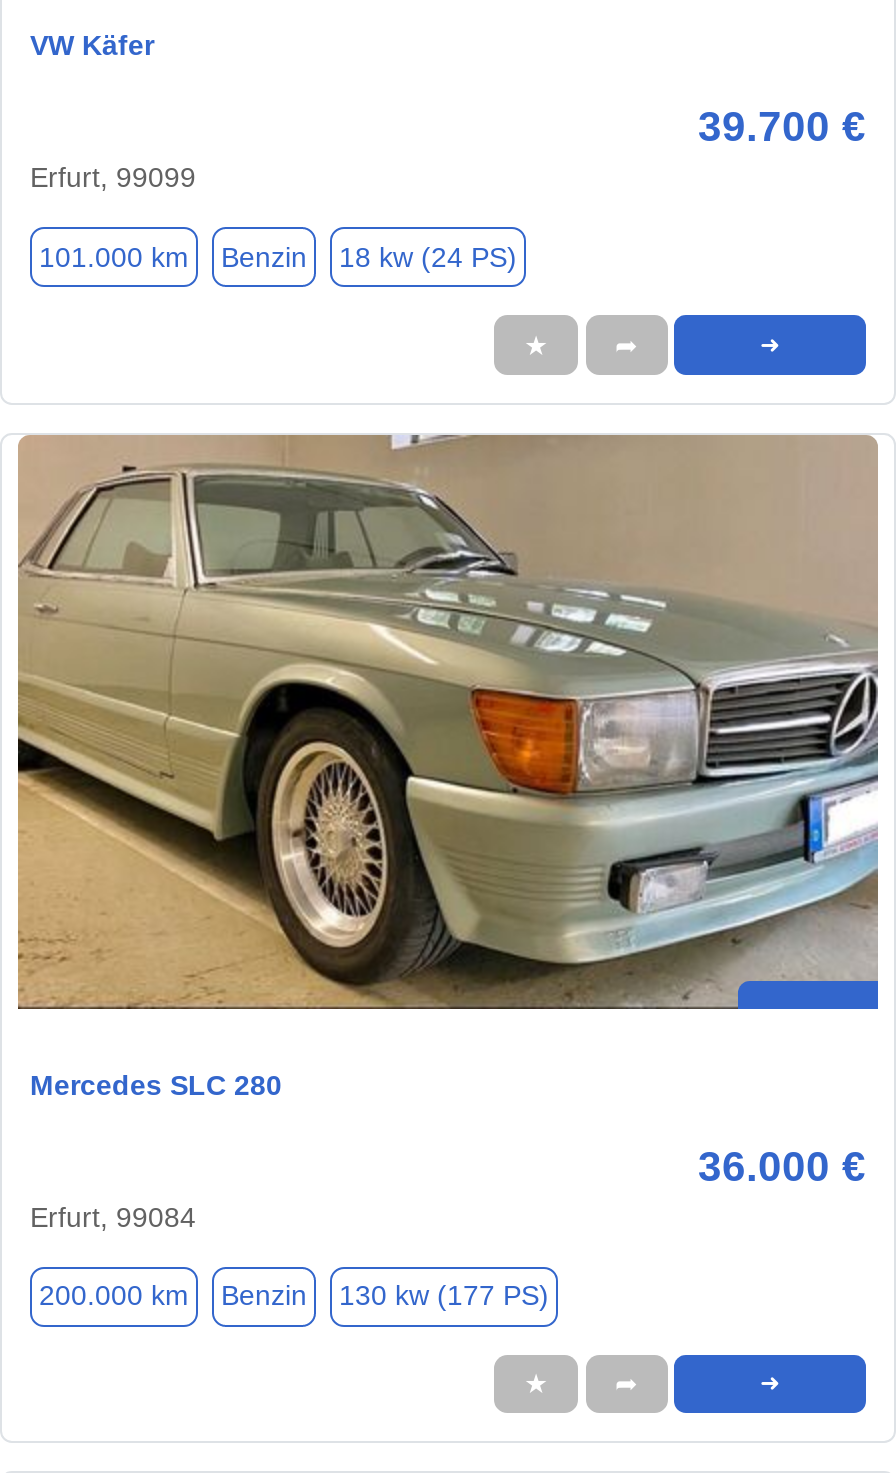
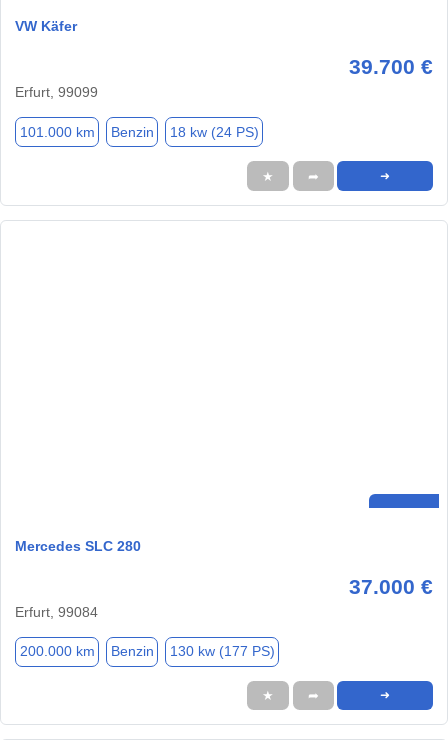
- [image]

- 36.000 €
+ 37.000 €
